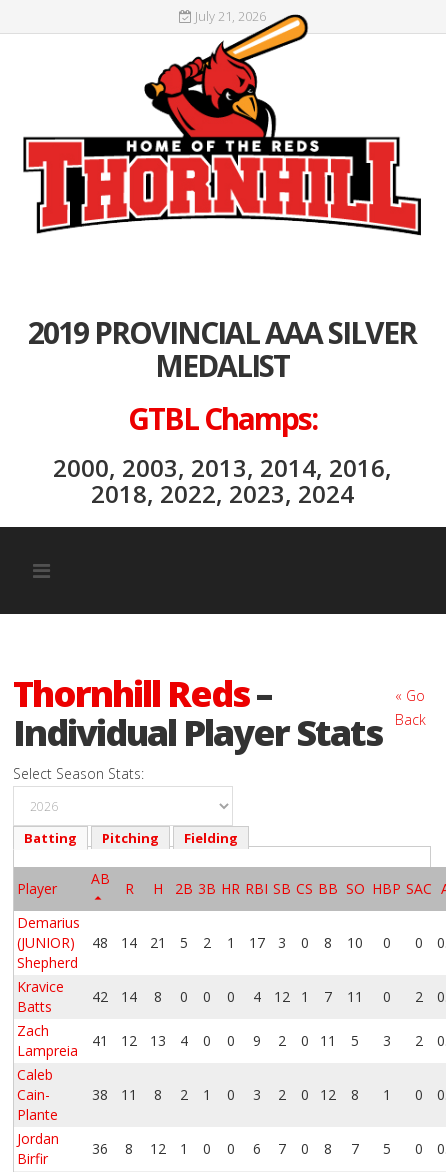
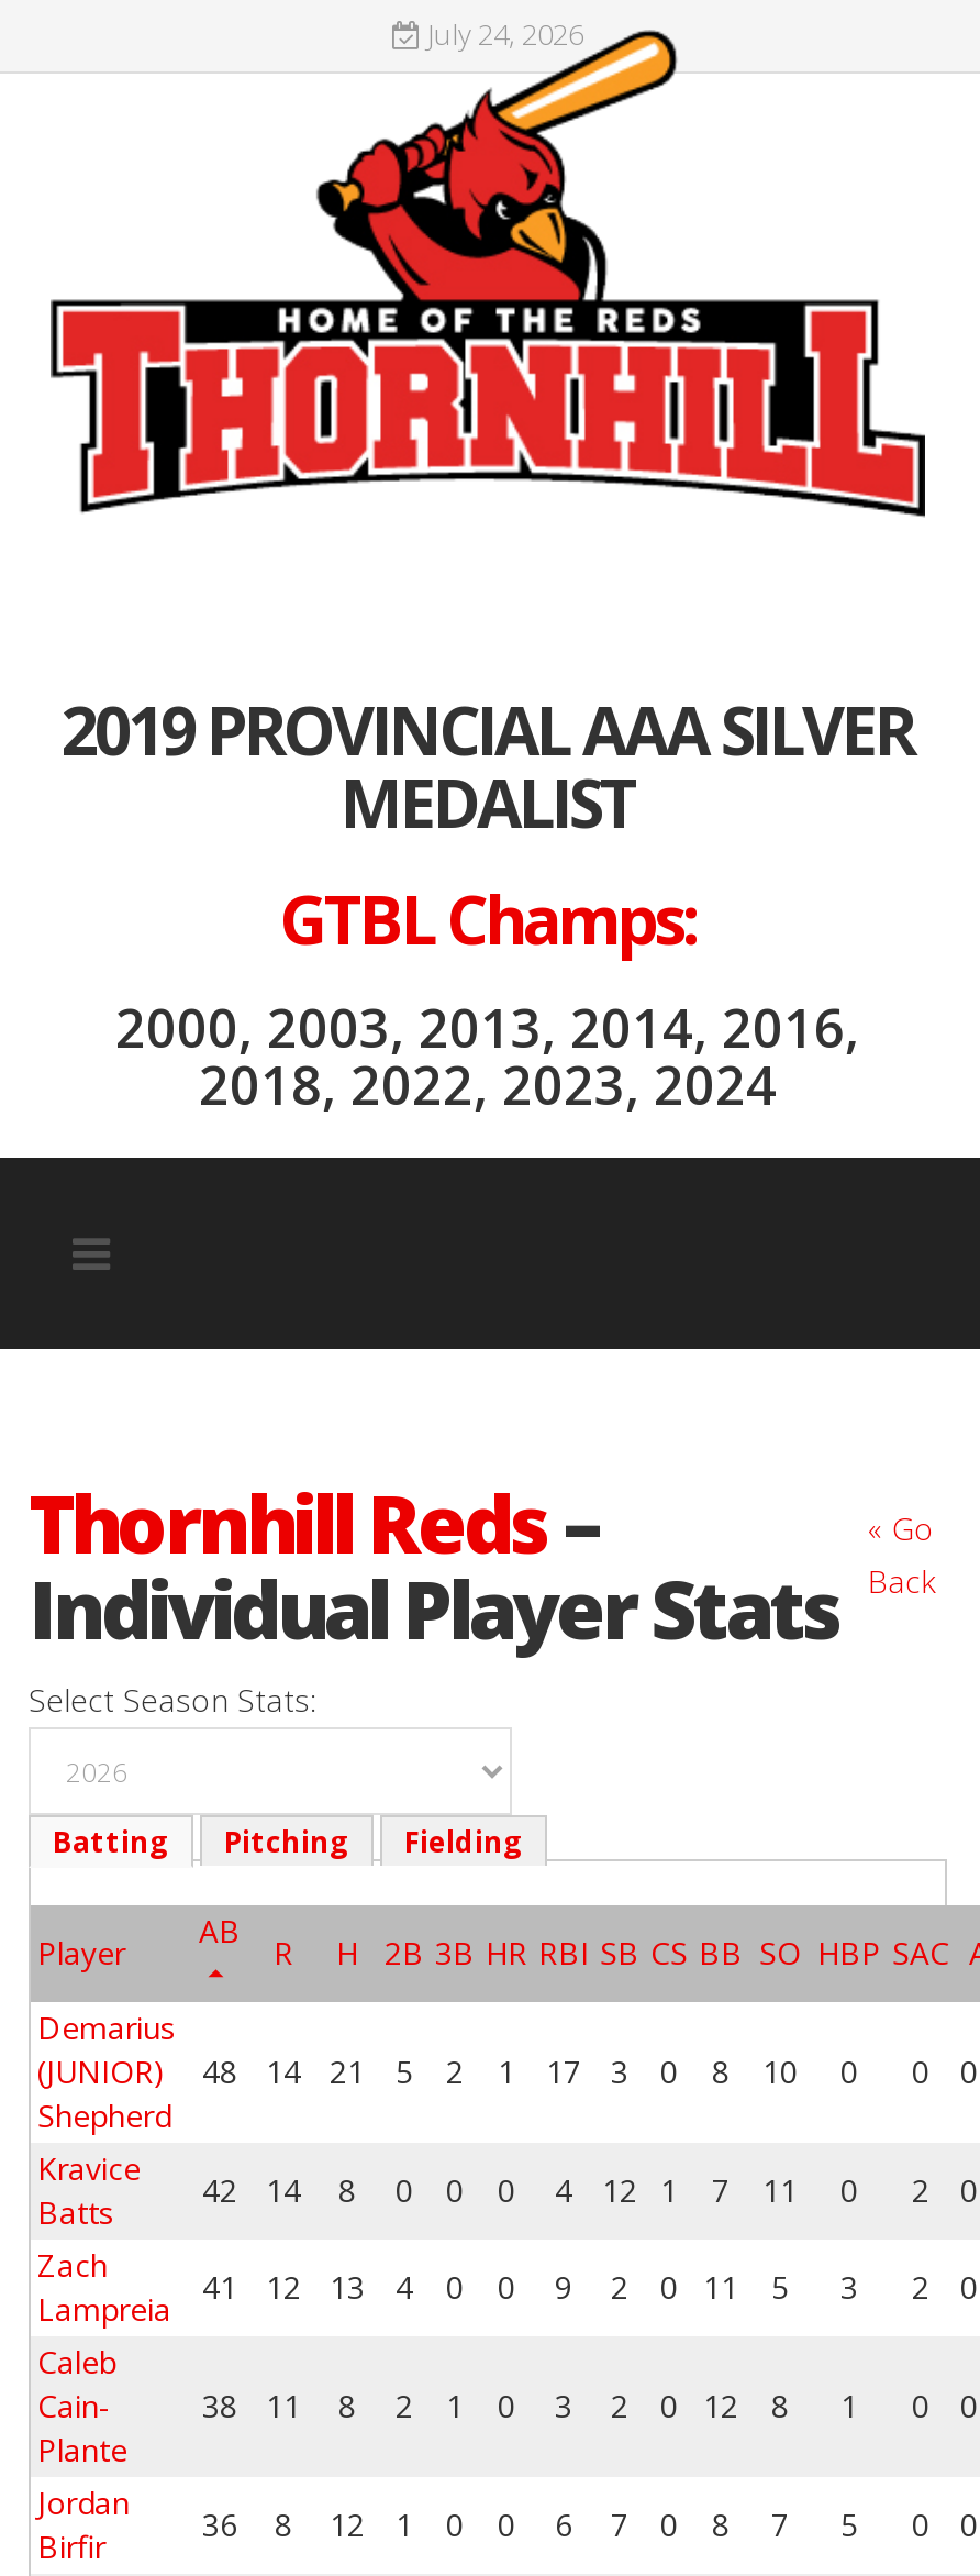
- July 21, 2026
+ July 24, 2026
